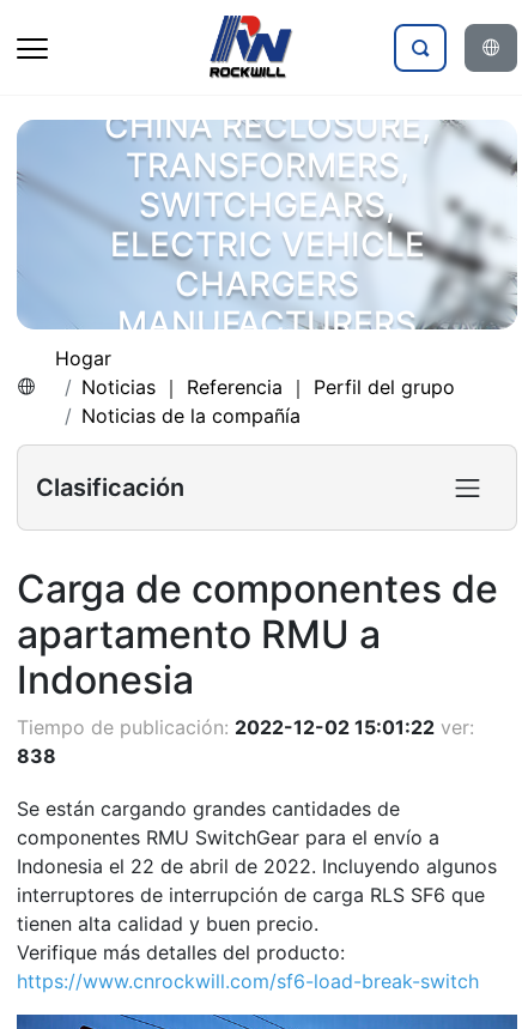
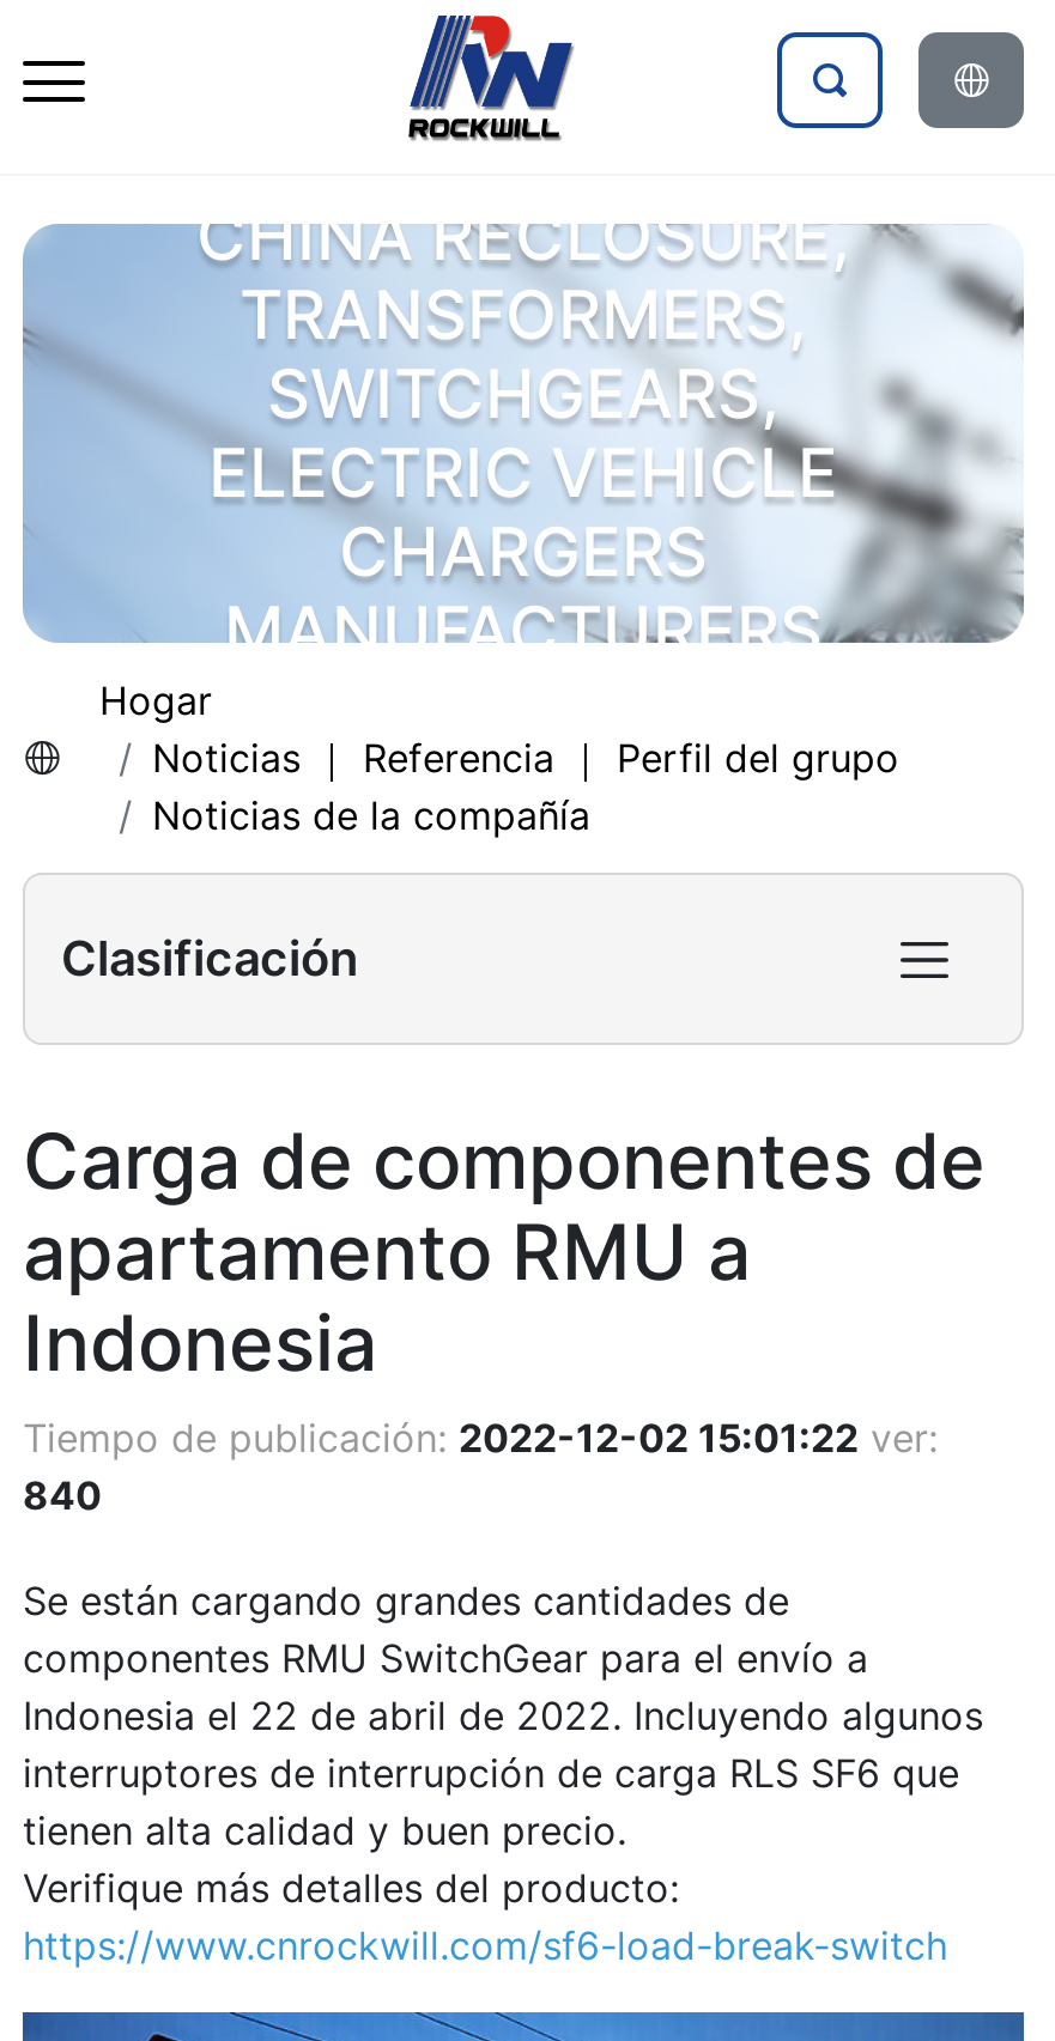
- 838
+ 840
